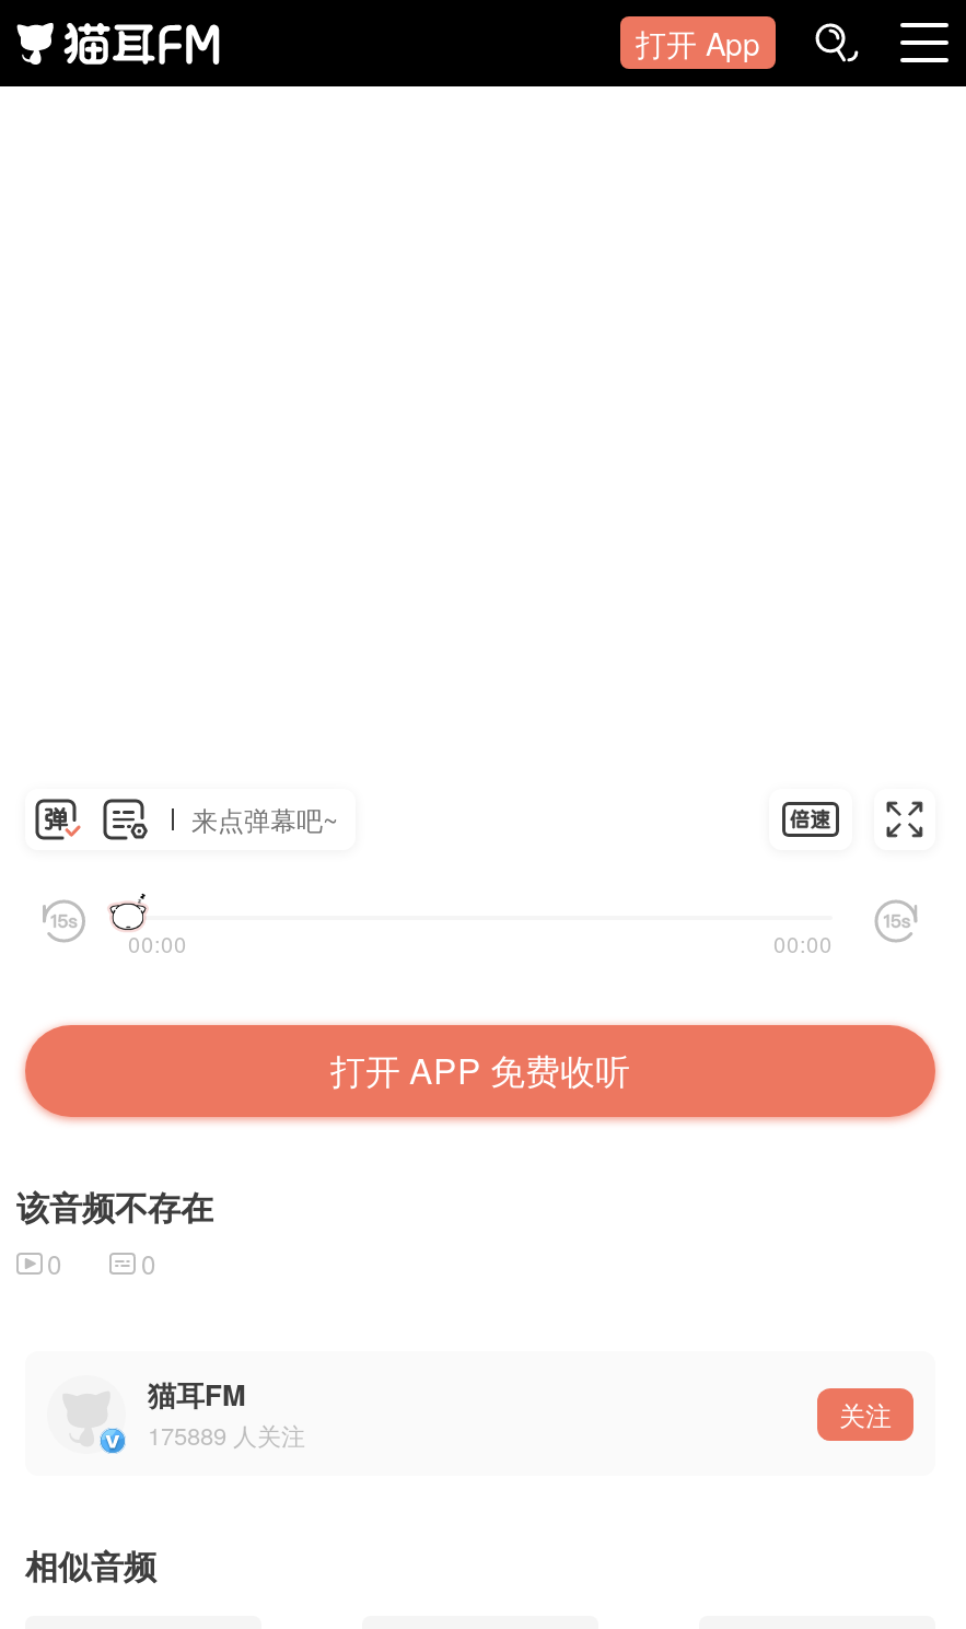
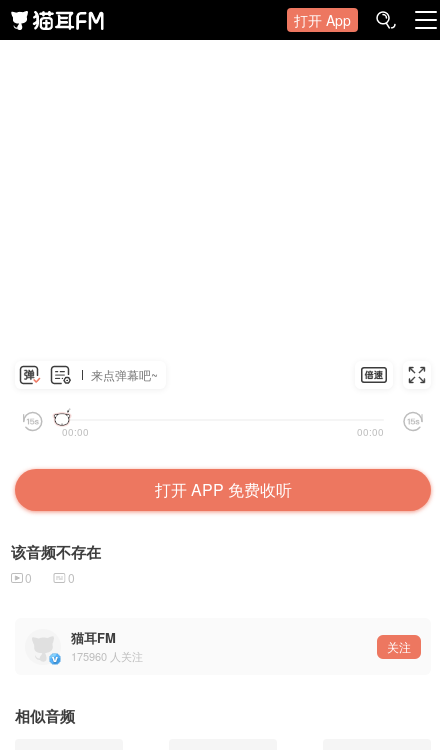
- 175889人关注
+ 175960人关注
